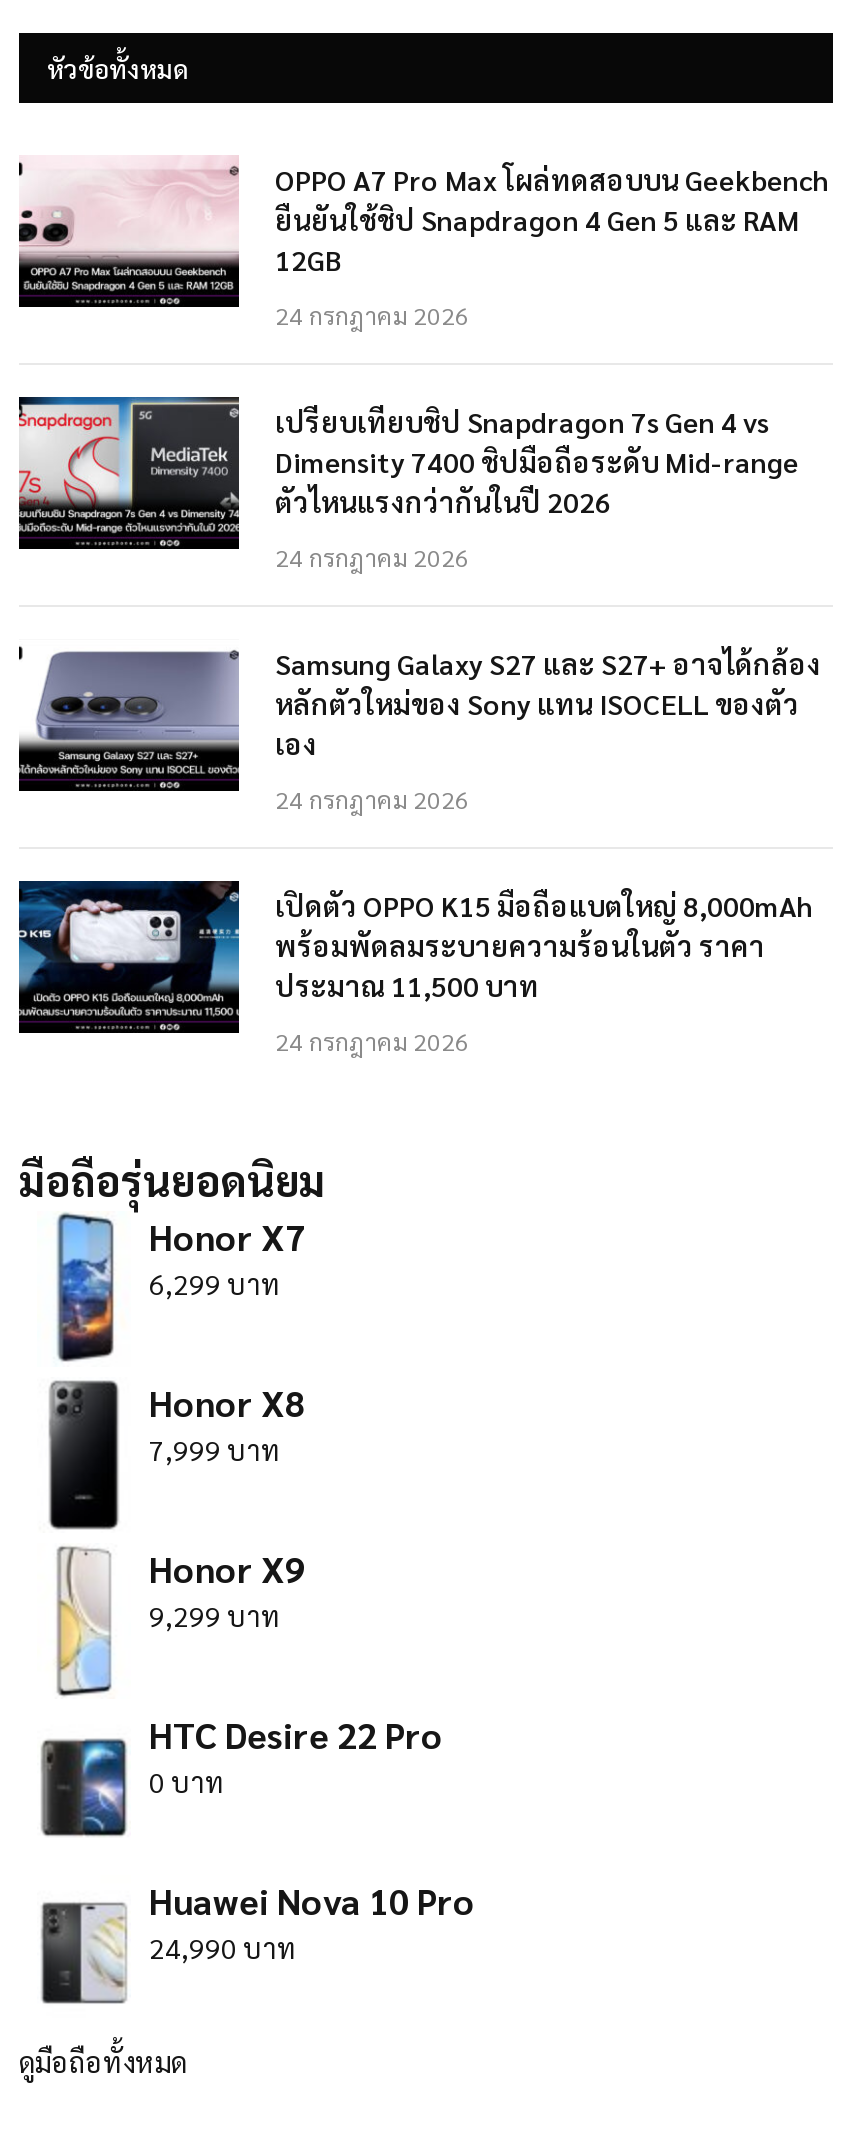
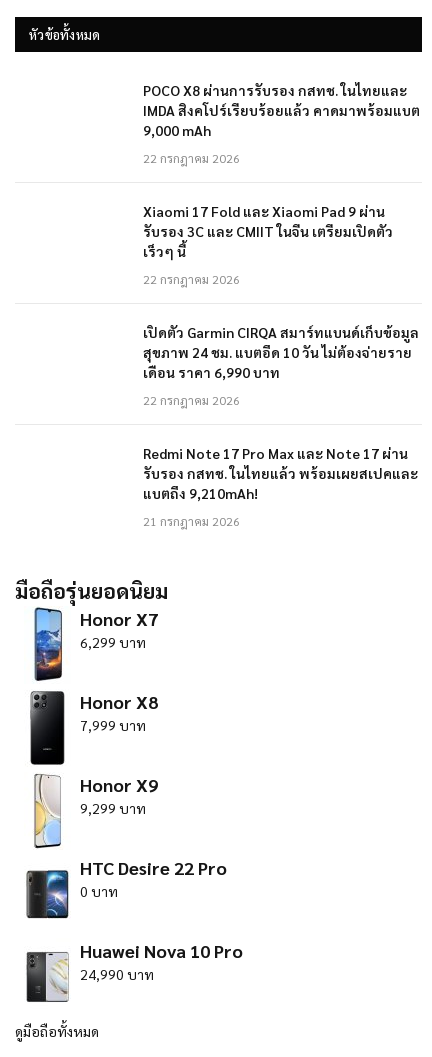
- [image]

- OPPO A7 Pro Max โผล่ทดสอบบน Geekbench
- ยืนยันใช้ชิป Snapdragon 4 Gen 5 และ RAM
- 12GB
+ POCO X8 ผ่านการรับรอง กสทช. ในไทยและ
+ IMDA สิงคโปร์เรียบร้อยแล้ว คาดมาพร้อมแบต
+ 9,000 mAh

- 24 กรกฎาคม 2026
+ 22 กรกฎาคม 2026

- [image]

- เปรียบเทียบชิป Snapdragon 7s Gen 4 vs
- Dimensity 7400 ชิปมือถือระดับ Mid-range
- ตัวไหนแรงกว่ากันในปี 2026
+ Xiaomi 17 Fold และ Xiaomi Pad 9 ผ่าน
+ รับรอง 3C และ CMIIT ในจีน เตรียมเปิดตัว
+ เร็วๆ นี้

- 24 กรกฎาคม 2026
+ 22 กรกฎาคม 2026

- [image]

- Samsung Galaxy S27 และ S27+ อาจได้กล้อง
- หลักตัวใหม่ของ Sony แทน ISOCELL ของตัว
- เอง
+ เปิดตัว Garmin CIRQA สมาร์ทแบนด์เก็บข้อมูล
+ สุขภาพ 24 ชม. แบตอึด 10 วัน ไม่ต้องจ่ายราย
+ เดือน ราคา 6,990 บาท

- 24 กรกฎาคม 2026
+ 22 กรกฎาคม 2026

- [image]

- เปิดตัว OPPO K15 มือถือแบตใหญ่ 8,000mAh
- พร้อมพัดลมระบายความร้อนในตัว ราคา
- ประมาณ 11,500 บาท
+ Redmi Note 17 Pro Max และ Note 17 ผ่าน
+ รับรอง กสทช. ในไทยแล้ว พร้อมเผยสเปคและ
+ แบตถึง 9,210mAh!

- 24 กรกฎาคม 2026
+ 21 กรกฎาคม 2026
